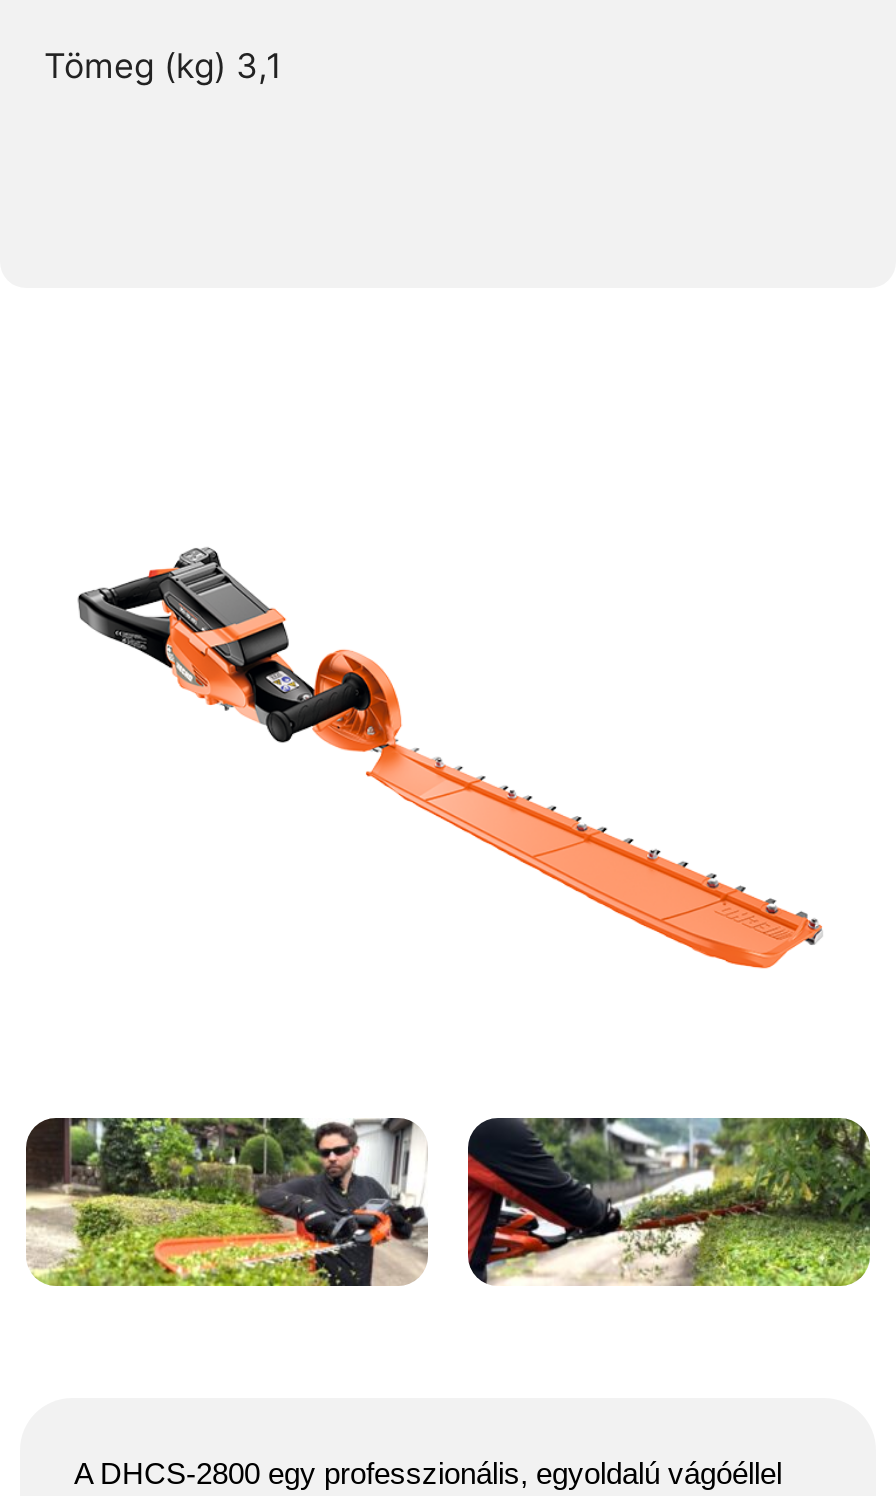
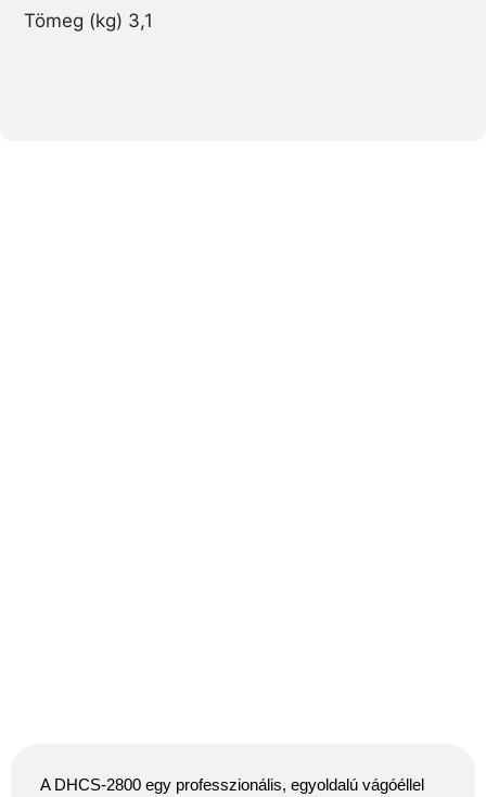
- [image]

- [image]

- [image]
